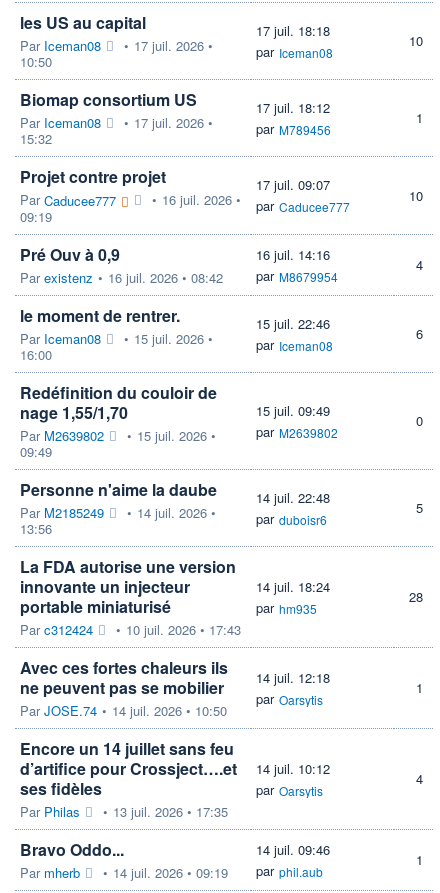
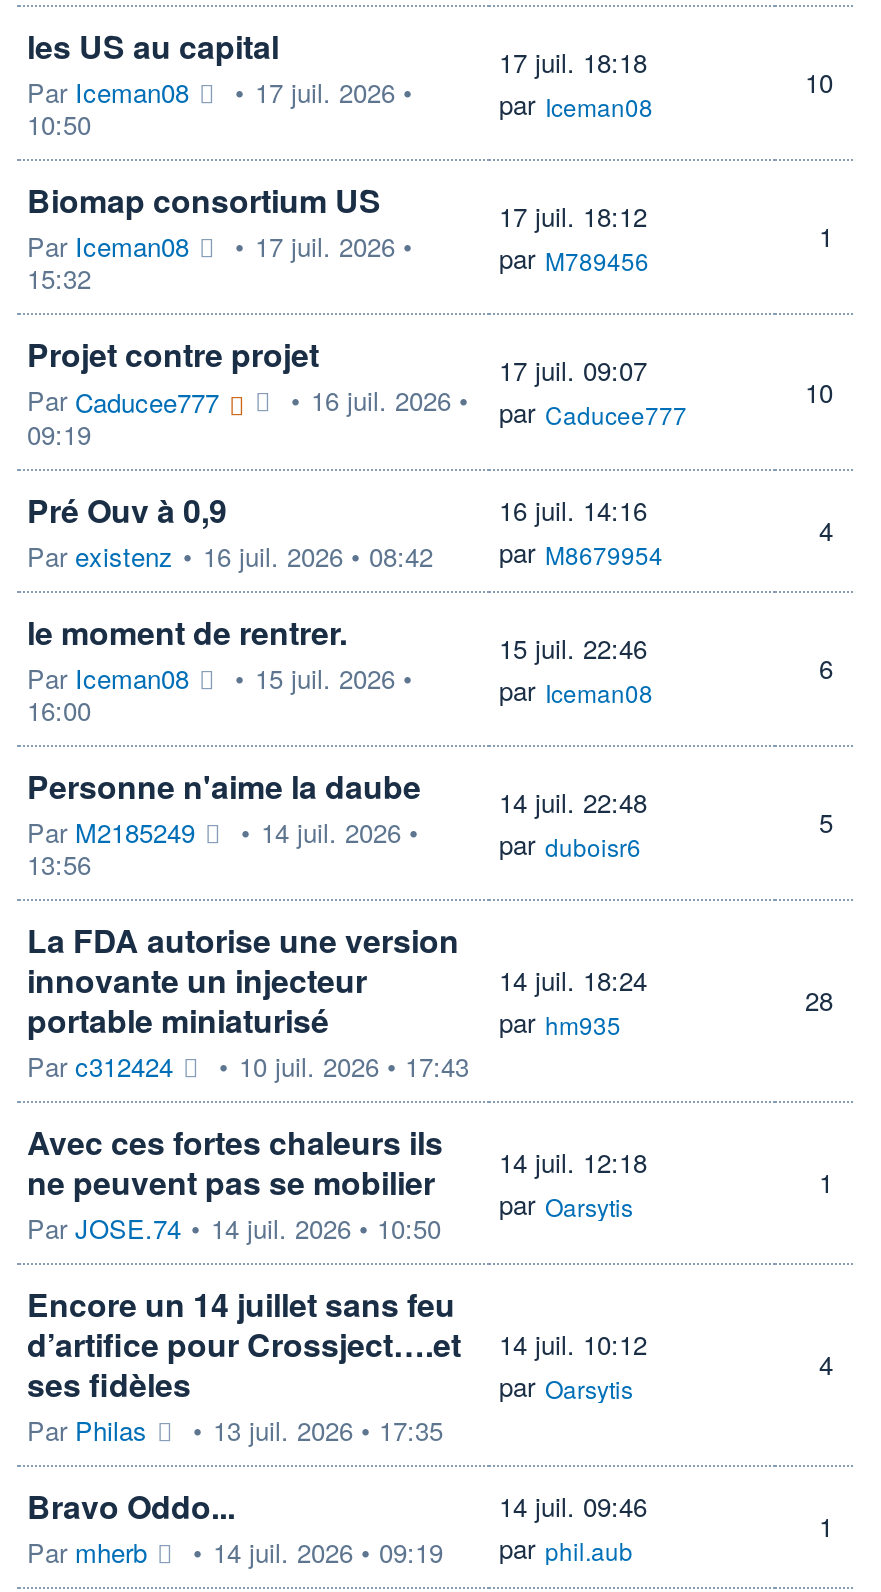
- Redéfinition du couloir de
- nage 1,55/1,70
- Par M2639802
- • 15 juil. 2026 •
- 09:49

- 15 juil. 09:49
- par M2639802

- 0
